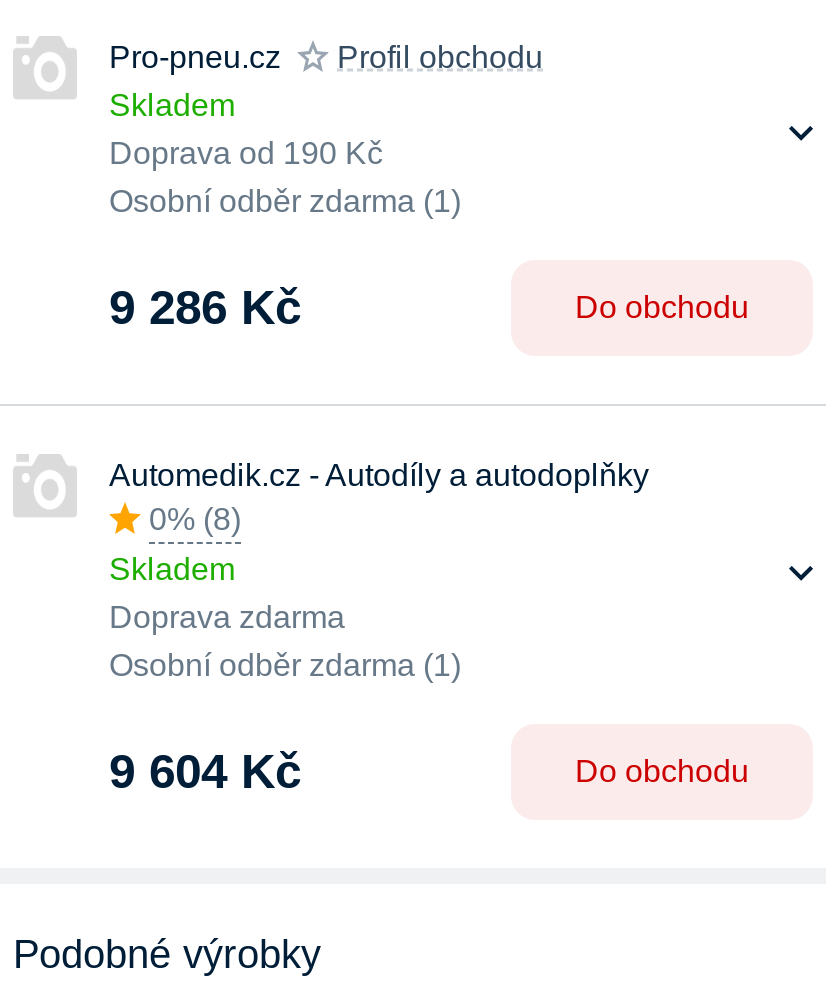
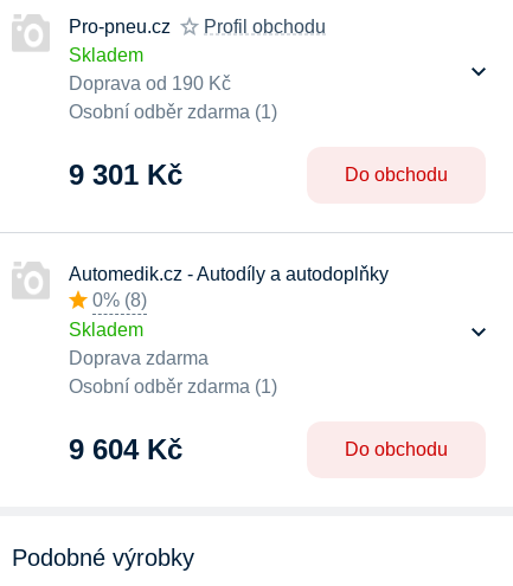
- 9 286 Kč
+ 9 301 Kč
